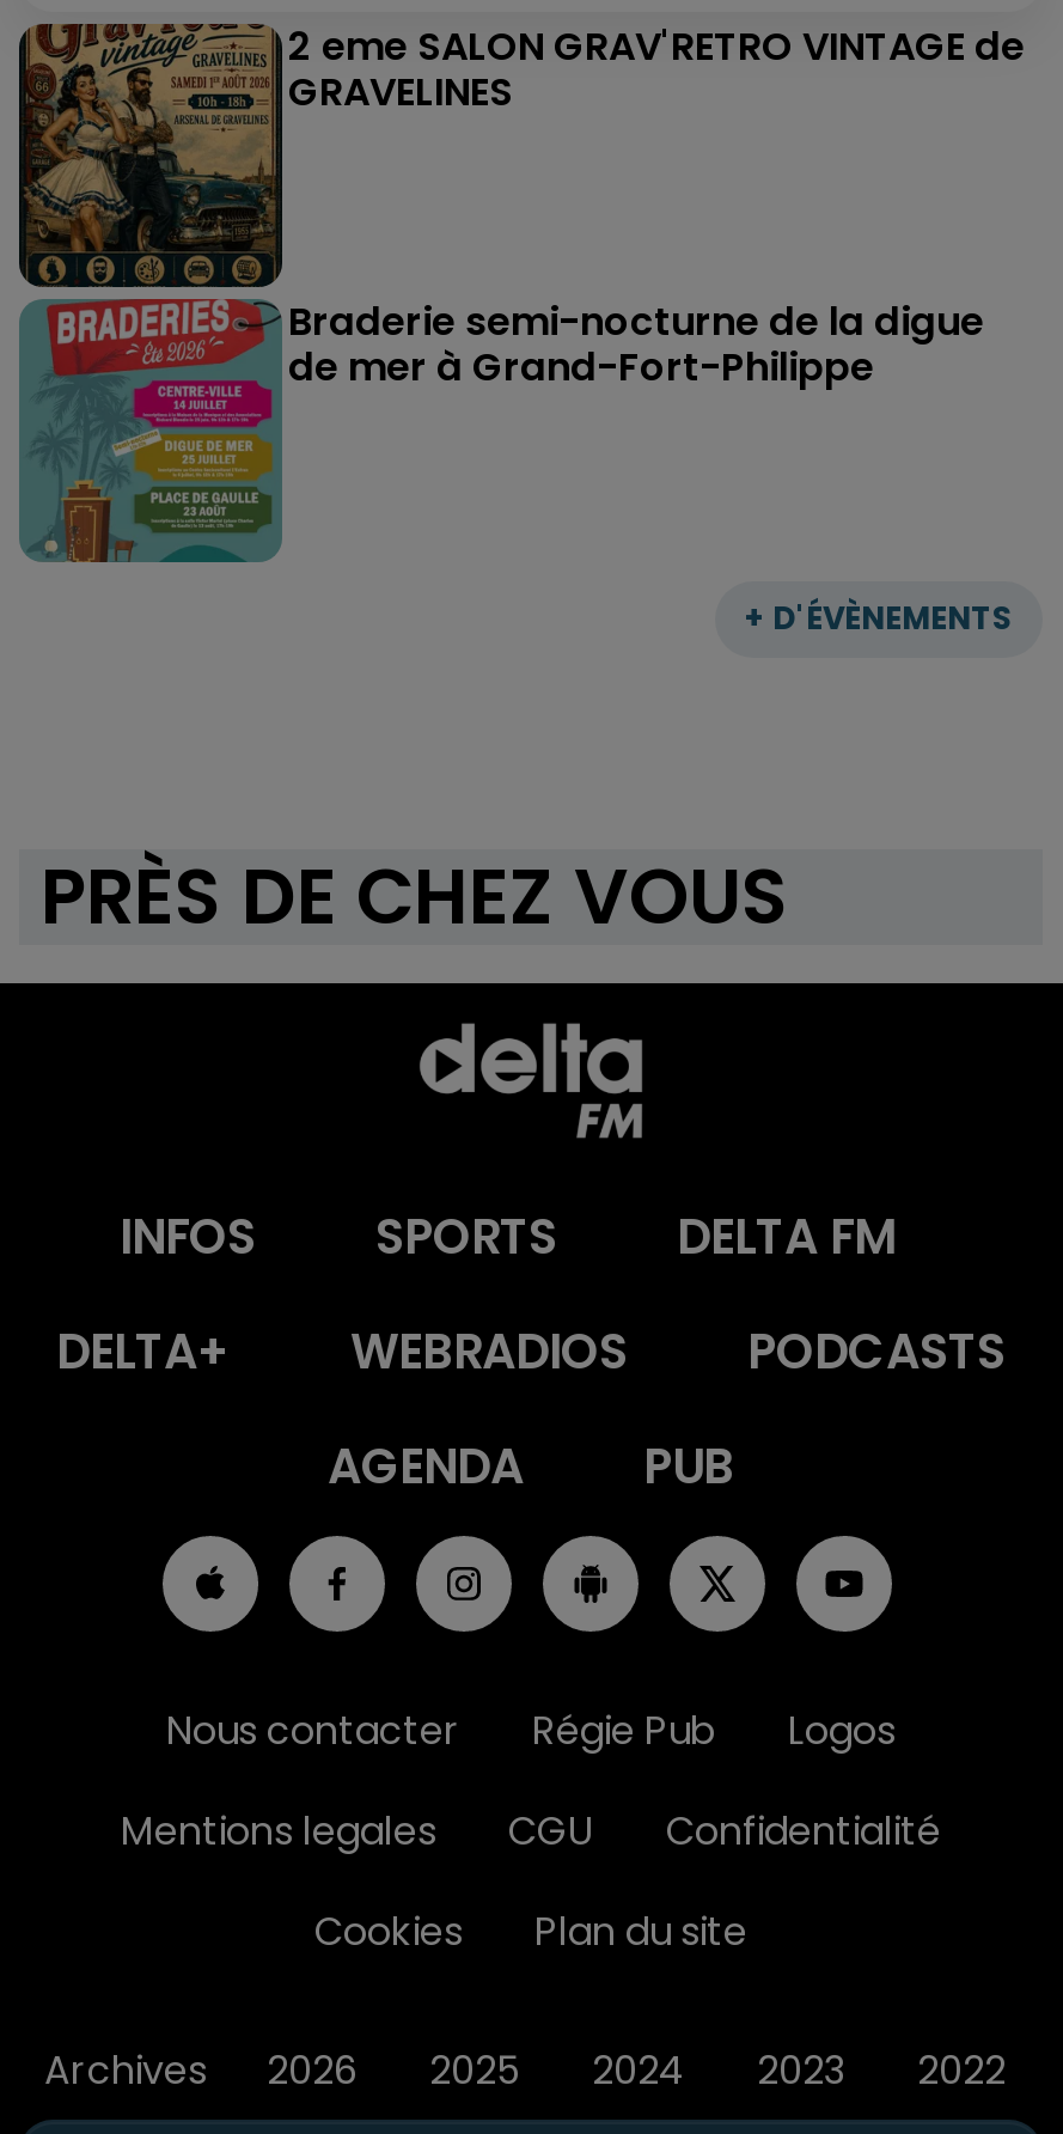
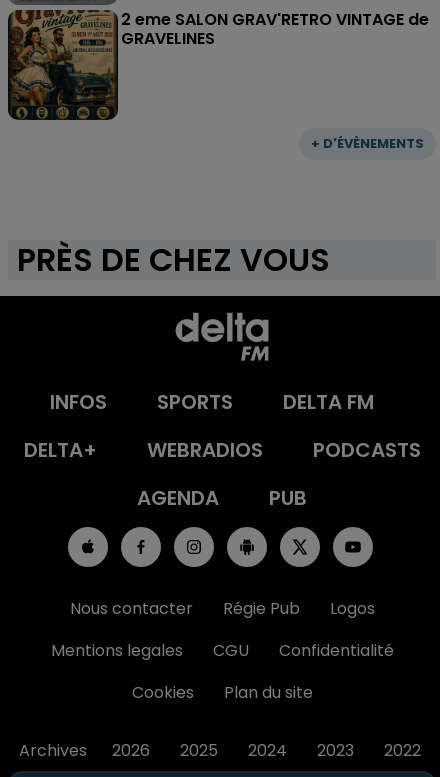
- [image]
- Braderie semi-nocturne de la digue
- de mer à Grand-Fort-Philippe
